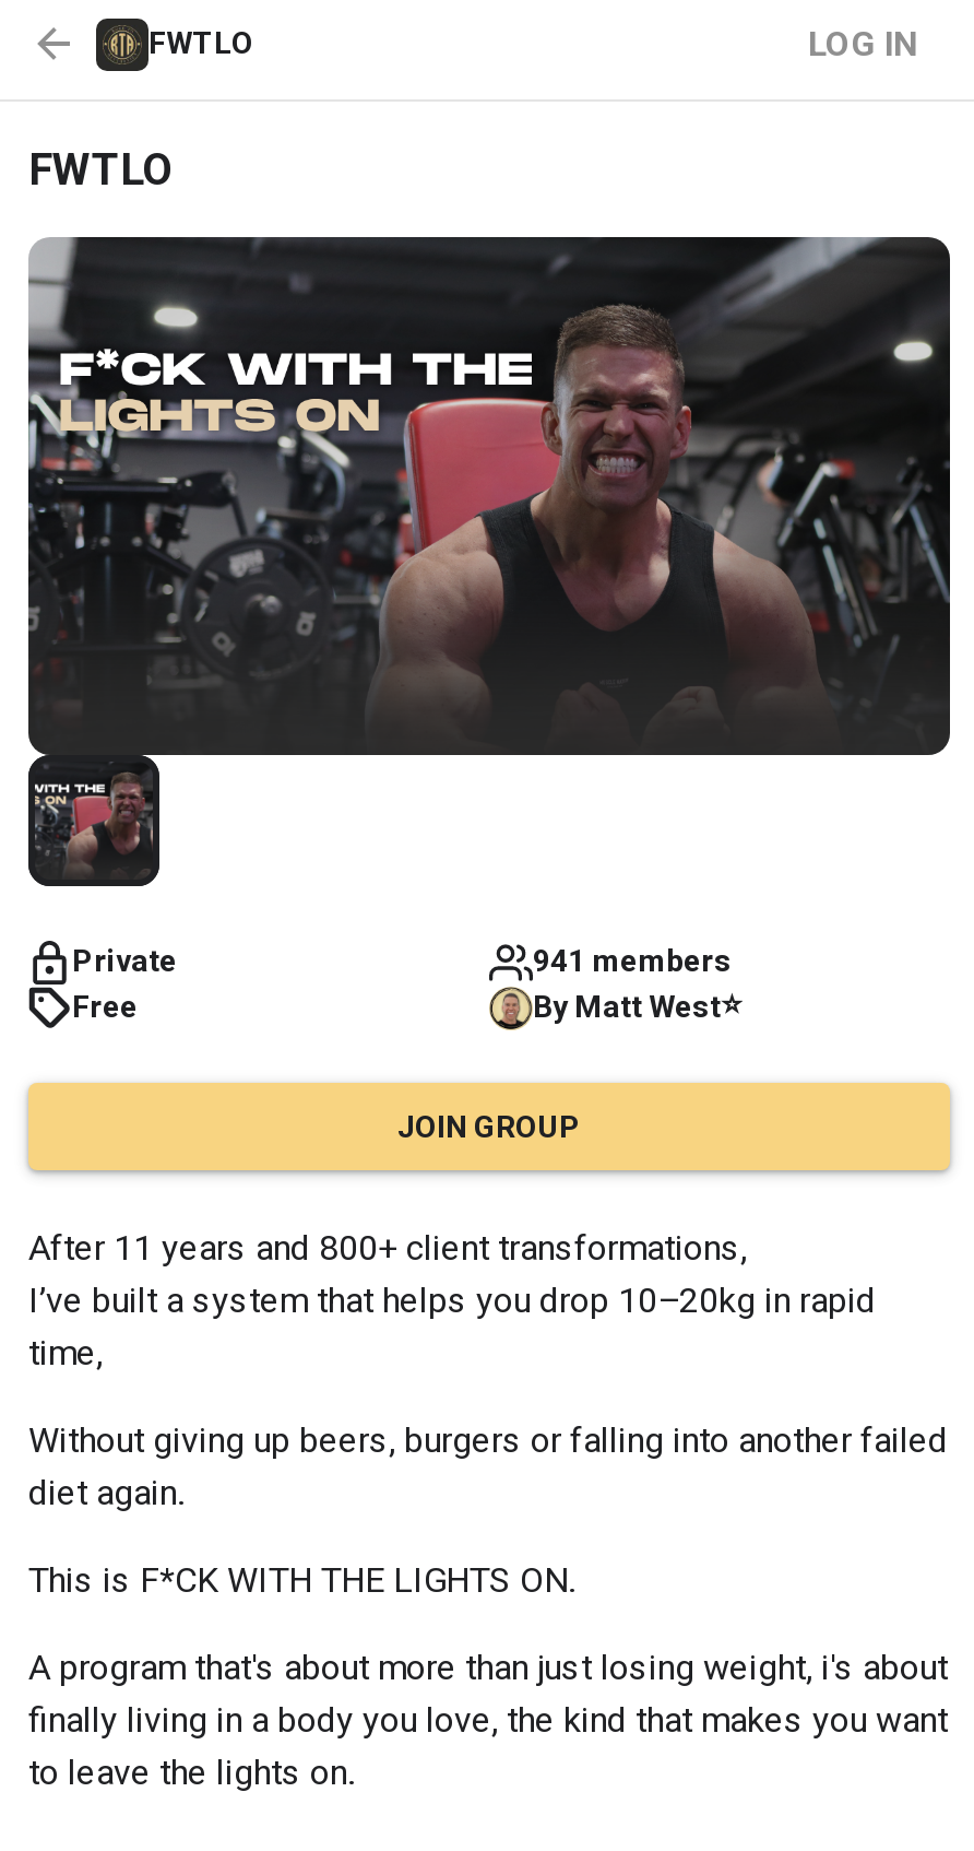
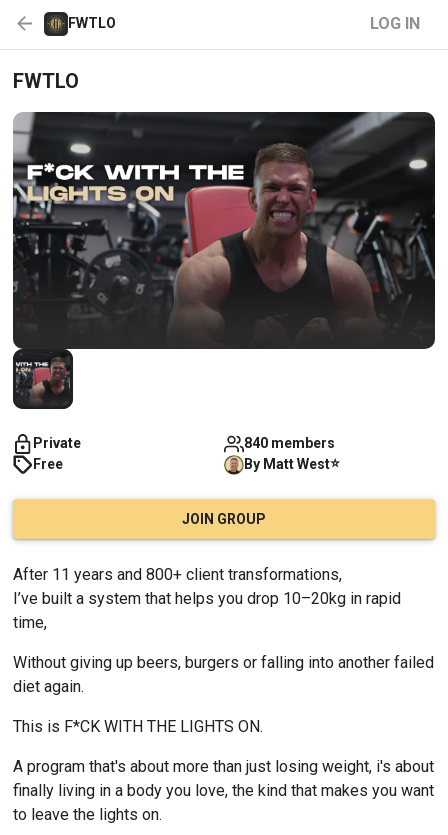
- 941 members
+ 840 members
